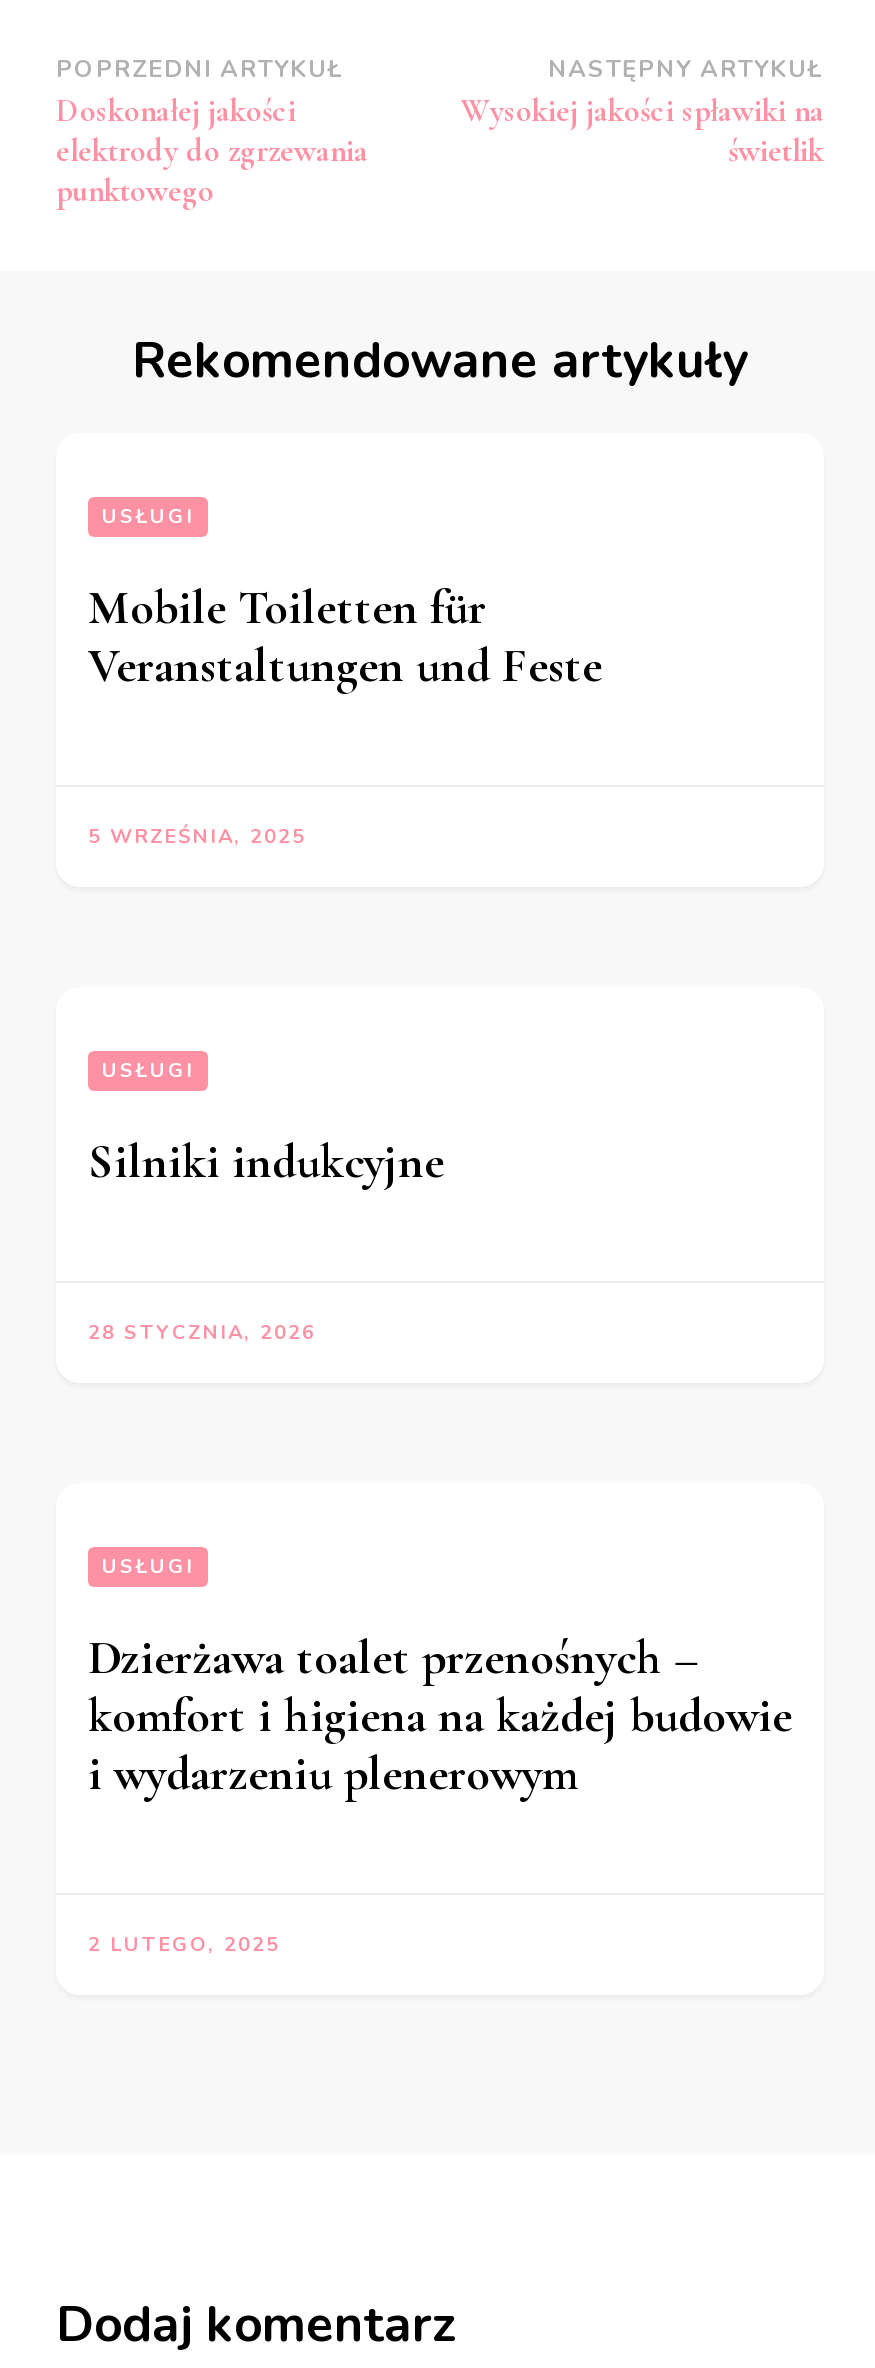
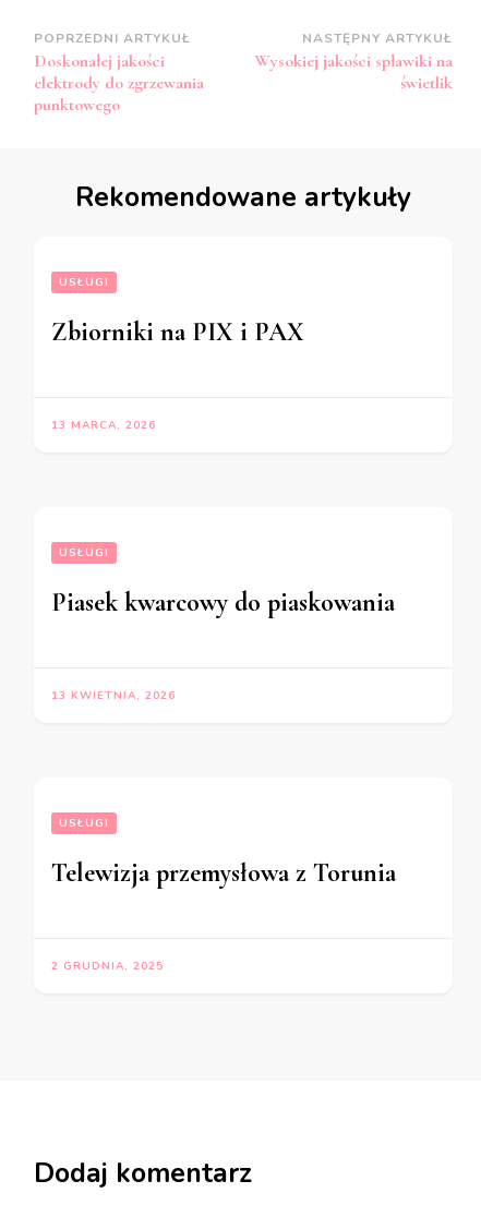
- Mobile Toiletten für
- Veranstaltungen und Feste
+ Zbiorniki na PIX i PAX

- 5 WRZEŚNIA, 2025
+ 13 MARCA, 2026

- Silniki indukcyjne
+ Piasek kwarcowy do piaskowania

- 28 STYCZNIA, 2026
+ 13 KWIETNIA, 2026

- Dzierżawa toalet przenośnych –
- komfort i higiena na każdej budowie
- i wydarzeniu plenerowym
+ Telewizja przemysłowa z Torunia

- 2 LUTEGO, 2025
+ 2 GRUDNIA, 2025
